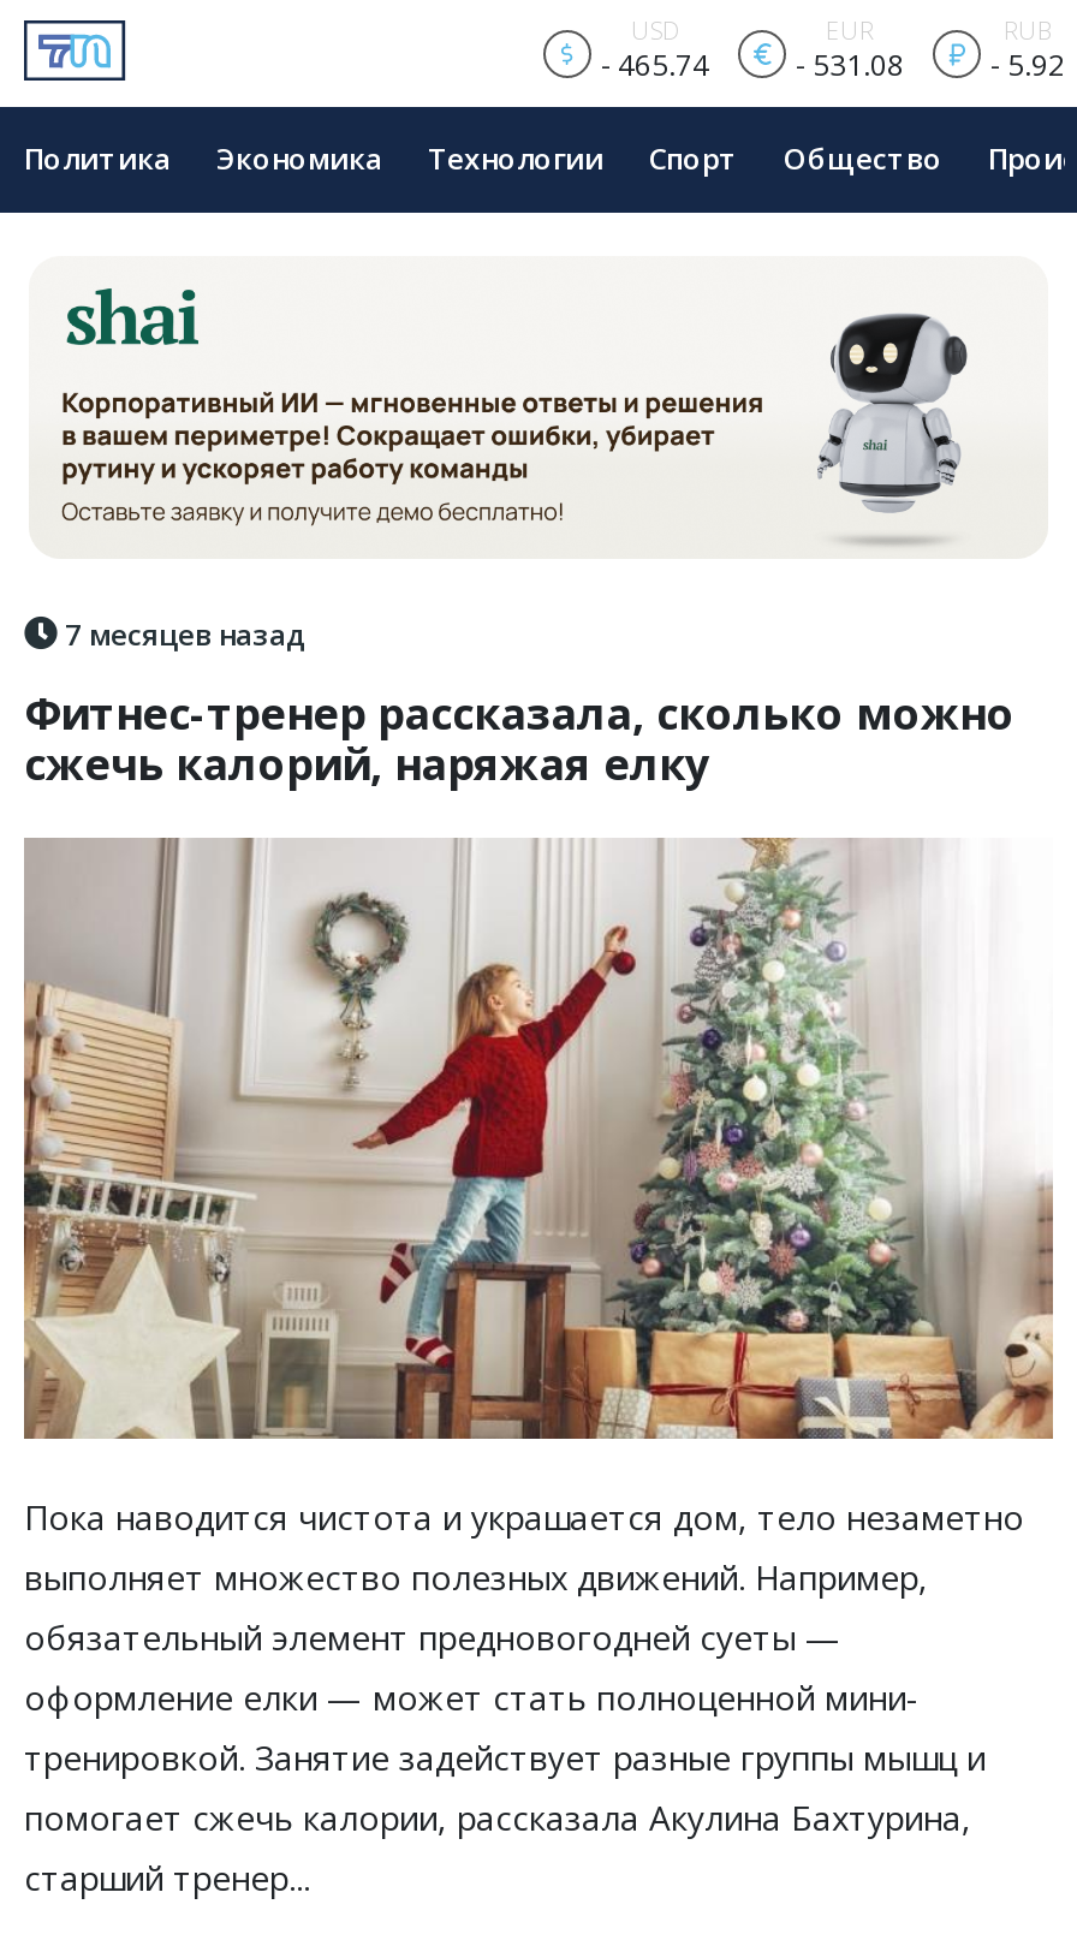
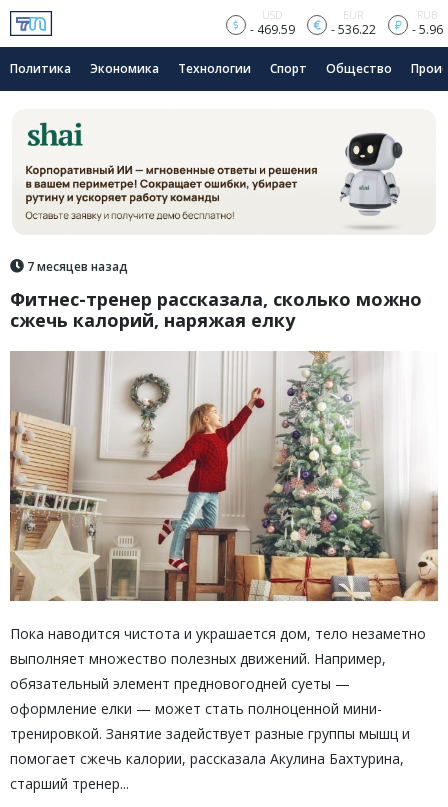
- - 465.74
+ - 469.59

- - 531.08
+ - 536.22

- - 5.92
+ - 5.96
